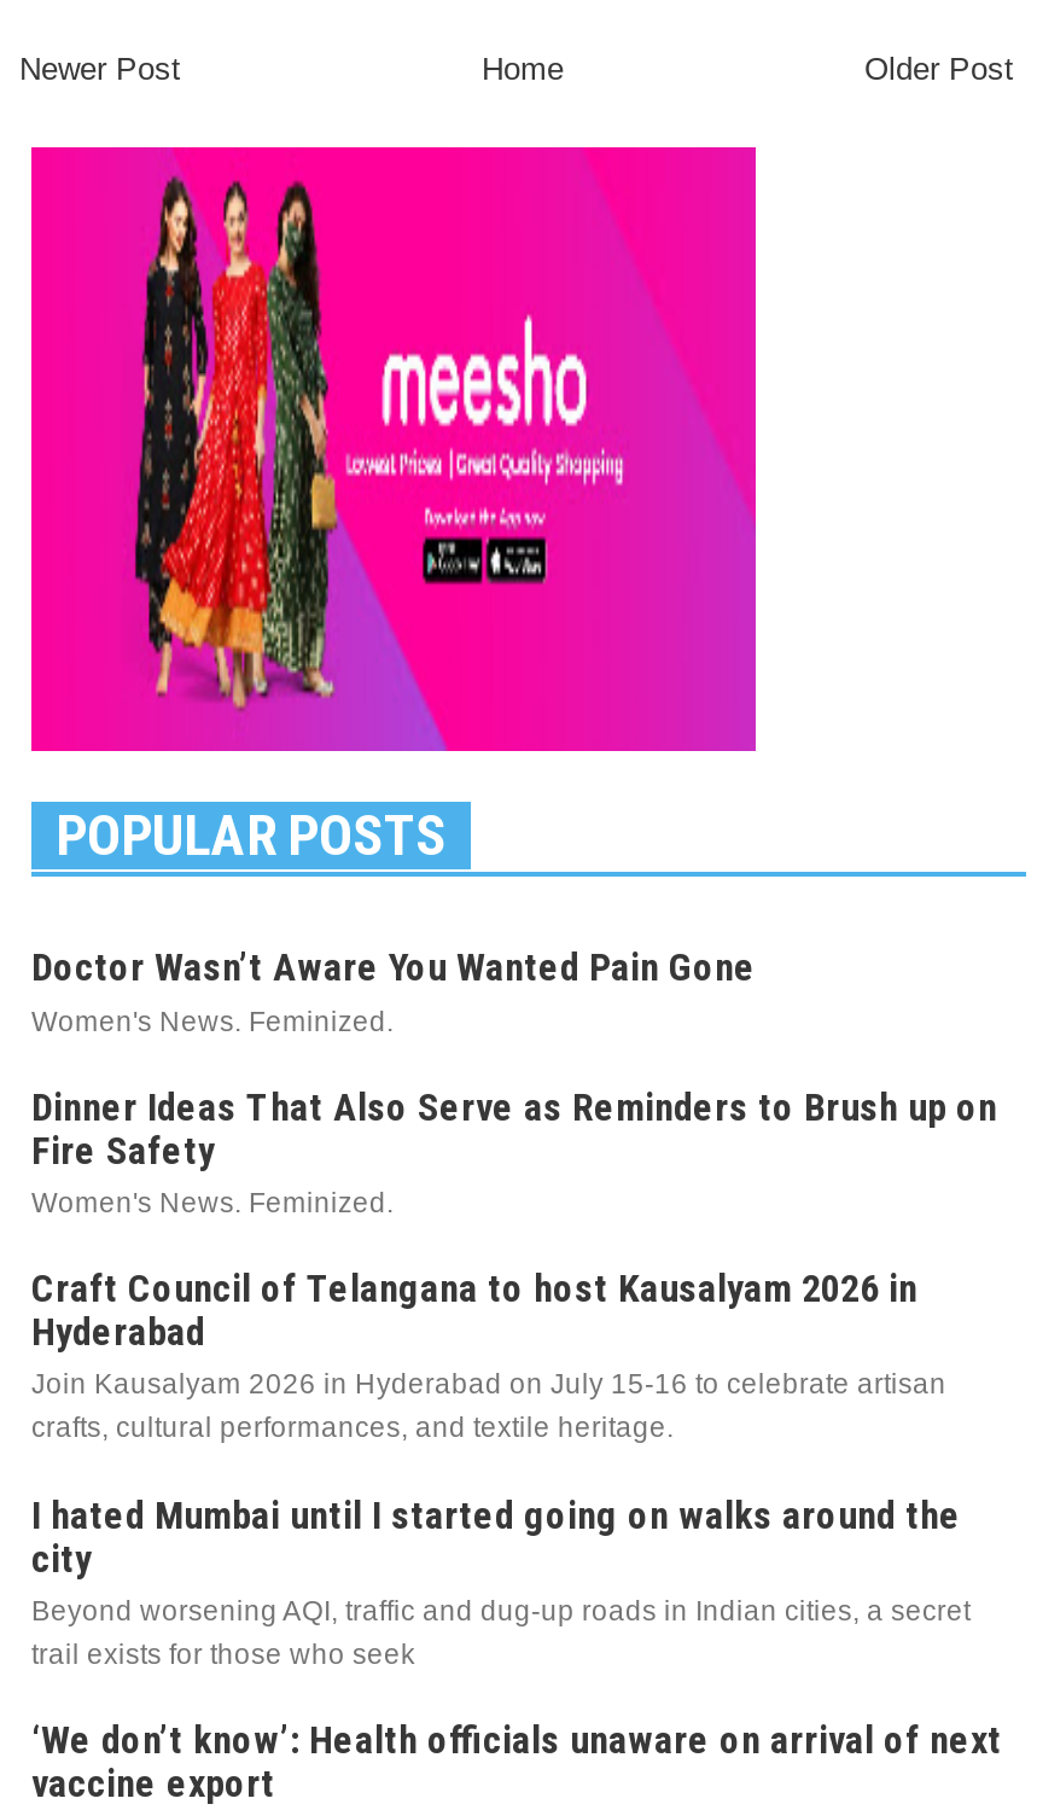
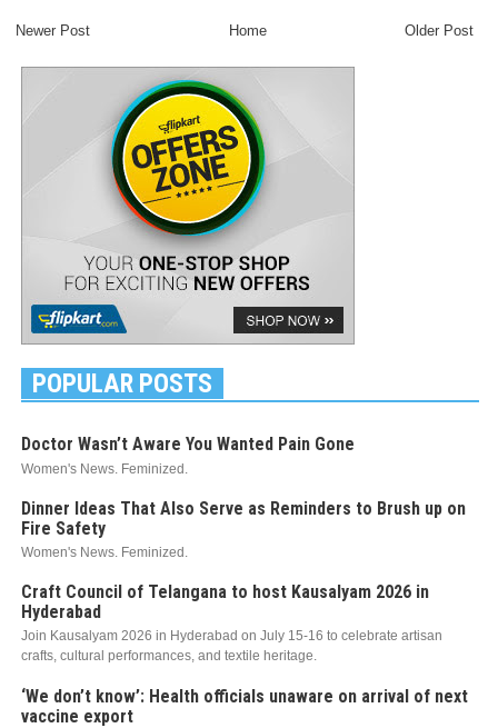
- [image]
+ [image]

- I hated Mumbai until I started going on walks around the
- city
- Beyond worsening AQI, traffic and dug-up roads in Indian cities, a secret
- trail exists for those who seek
